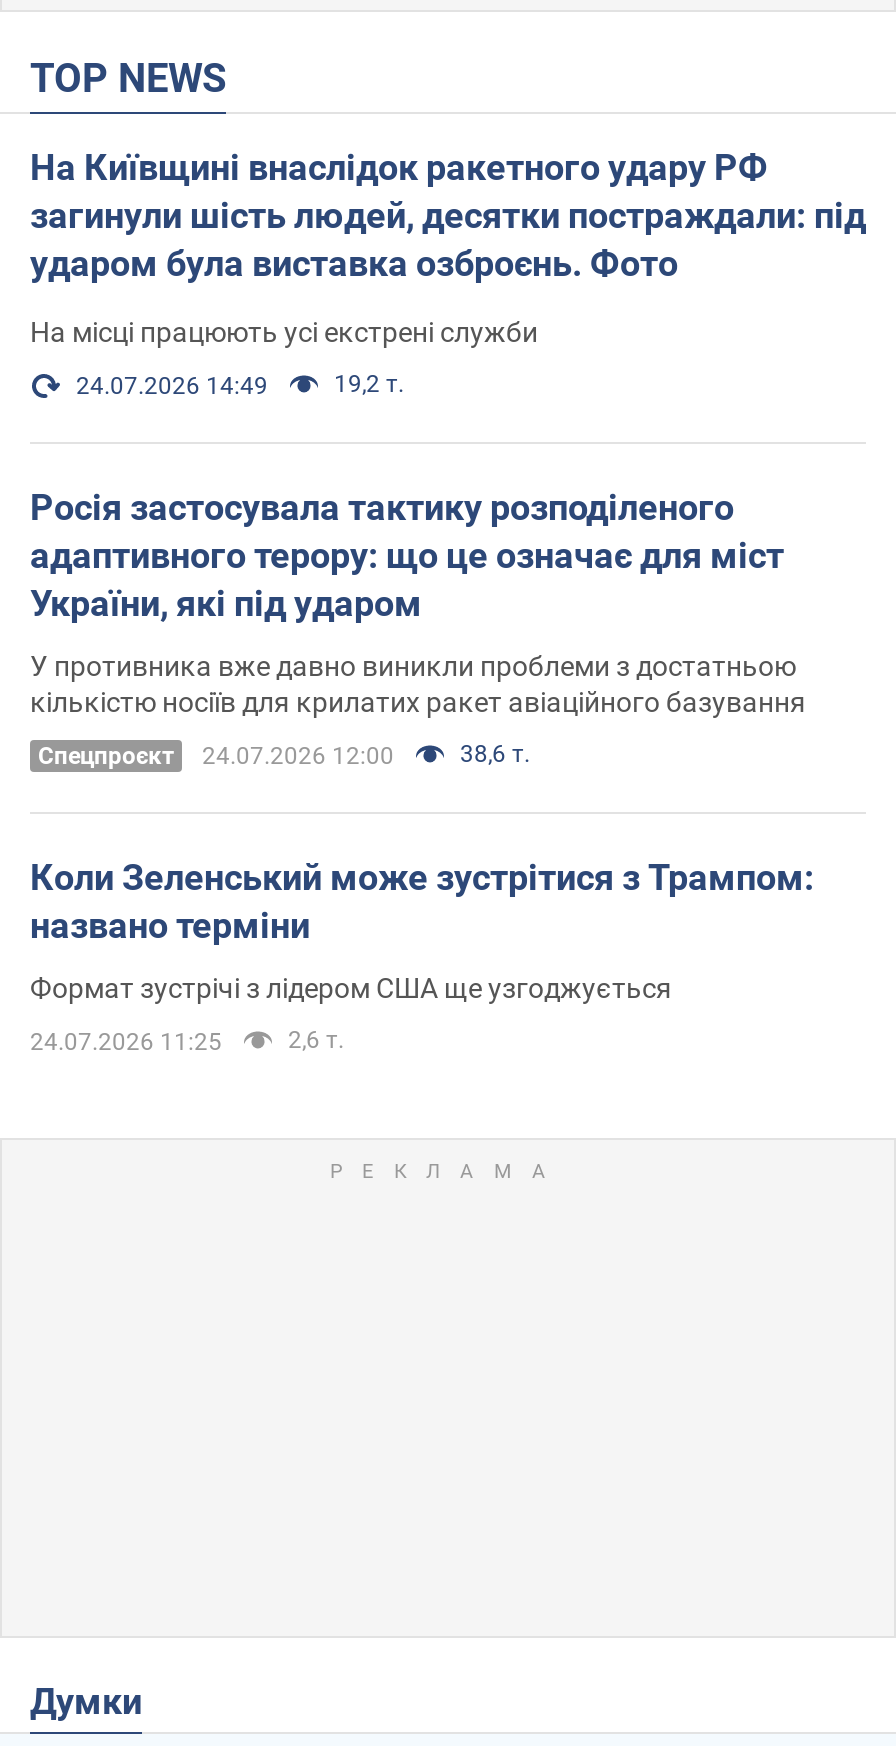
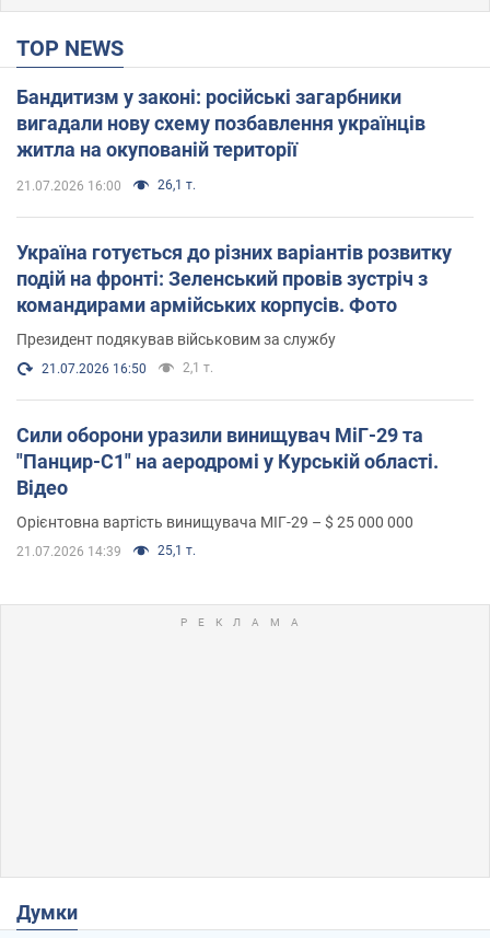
- На Київщині внаслідок ракетного удару РФ
- загинули шість людей, десятки постраждали: під
- ударом була виставка озброєнь. Фото
- На місці працюють усі екстрені служби
- 24.07.2026 14:49
- 19,2 т.
- Росія застосувала тактику розподіленого
- адаптивного терору: що це означає для міст
- України, які під ударом
- У противника вже давно виникли проблеми з достатньою
- кількістю носіїв для крилатих ракет авіаційного базування
- Cпецпроєкт
- 24.07.2026 12:00
- 38,6 т.
- Коли Зеленський може зустрітися з Трампом:
- названо терміни
- Формат зустрічі з лідером США ще узгоджується
- 24.07.2026 11:25
- 2,6 т.
+ Бандитизм у законі: російські загарбники
+ вигадали нову схему позбавлення українців
+ житла на окупованій території
+ 21.07.2026 16:00
+ 26,1 т.
+ Україна готується до різних варіантів розвитку
+ подій на фронті: Зеленський провів зустріч з
+ командирами армійських корпусів. Фото
+ Президент подякував військовим за службу
+ 21.07.2026 16:50
+ 2,1 т.
+ Сили оборони уразили винищувач МіГ-29 та
+ "Панцир-С1" на аеродромі у Курській області.
+ Відео
+ Орієнтовна вартість винищувача МІГ-29 – $ 25 000 000
+ 21.07.2026 14:39
+ 25,1 т.
